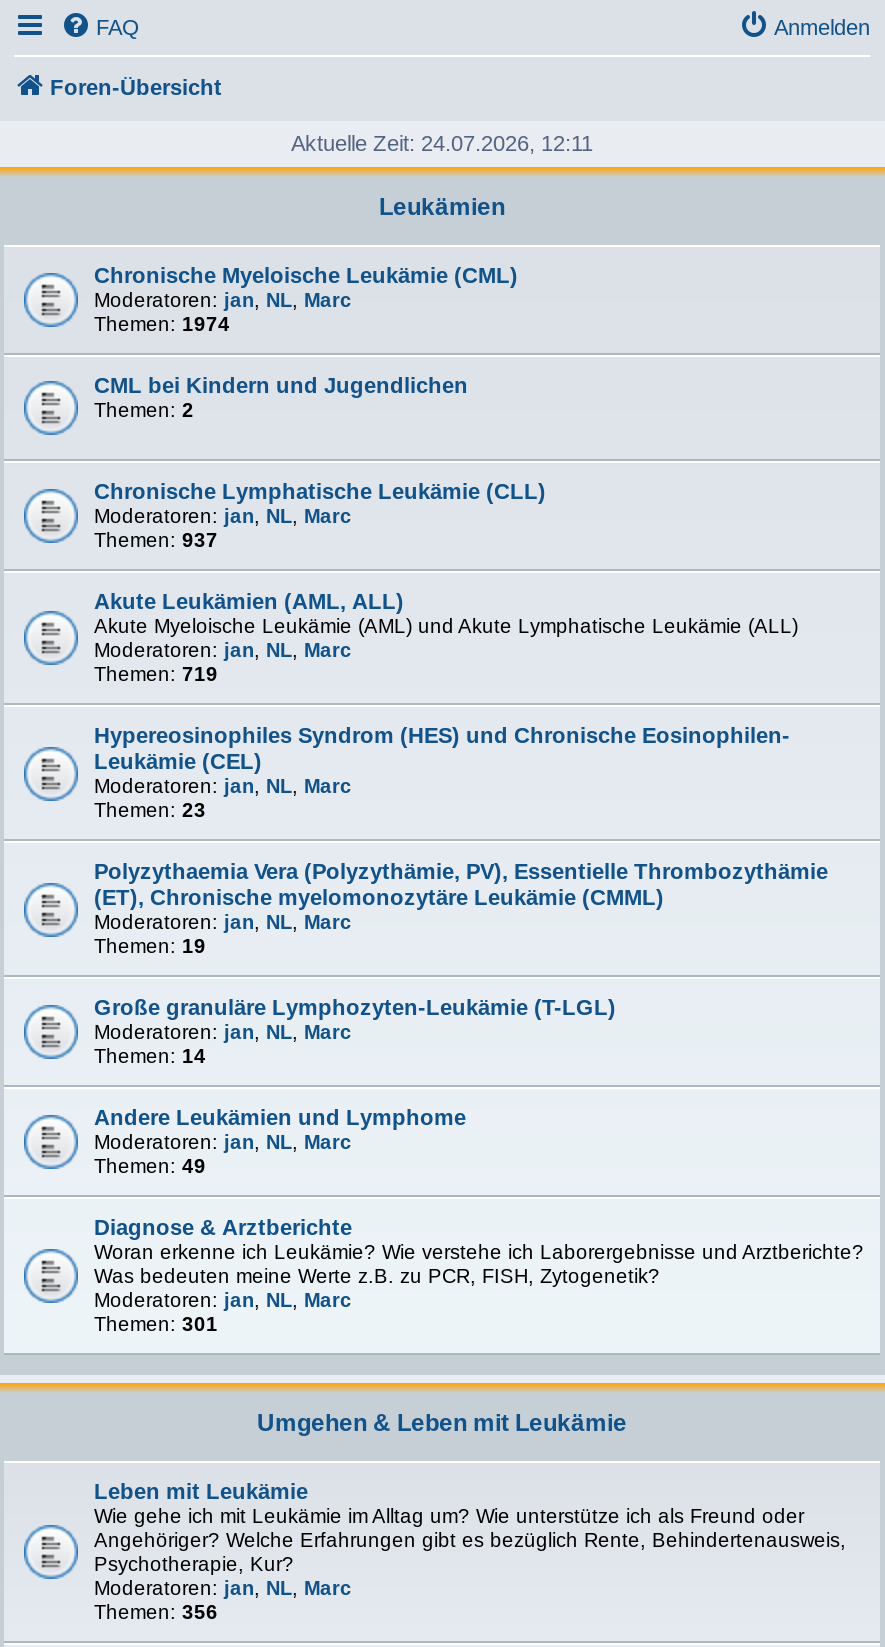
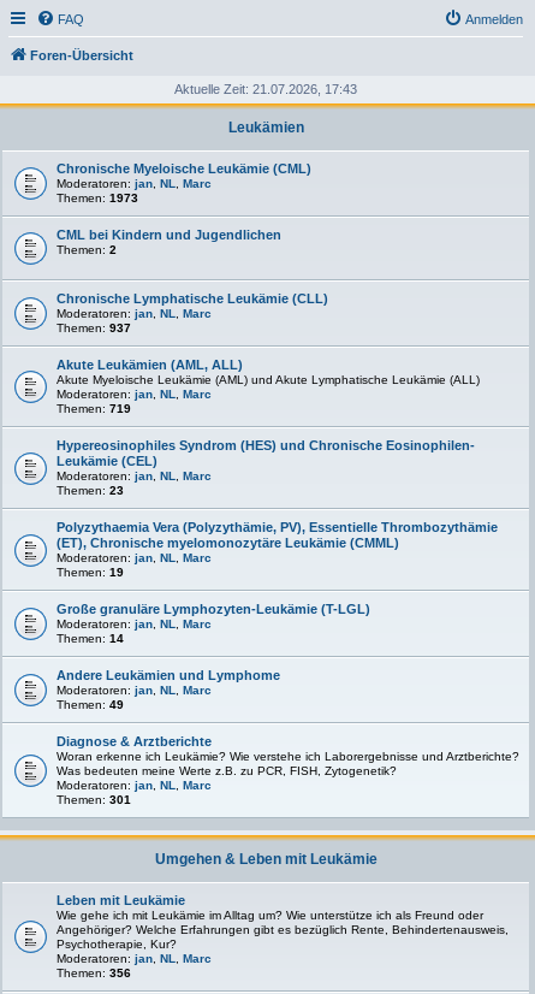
- Aktuelle Zeit: 24.07.2026, 12:11
+ Aktuelle Zeit: 21.07.2026, 17:43

- Themen: 1974
+ Themen: 1973
